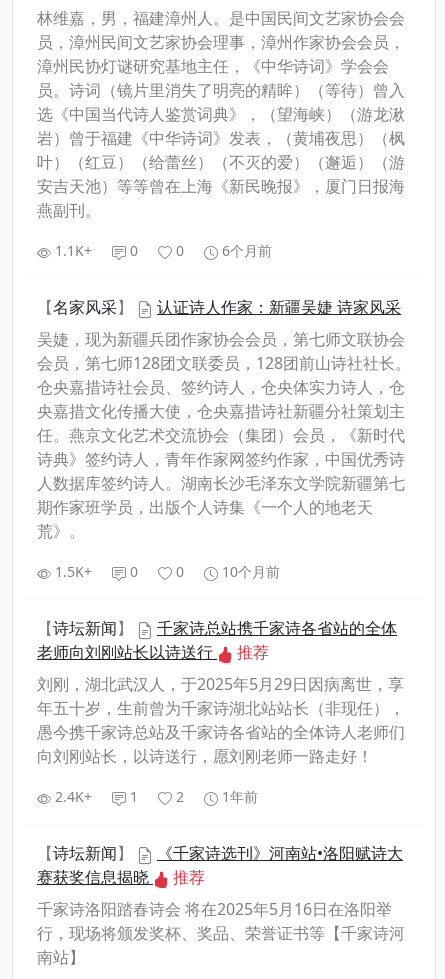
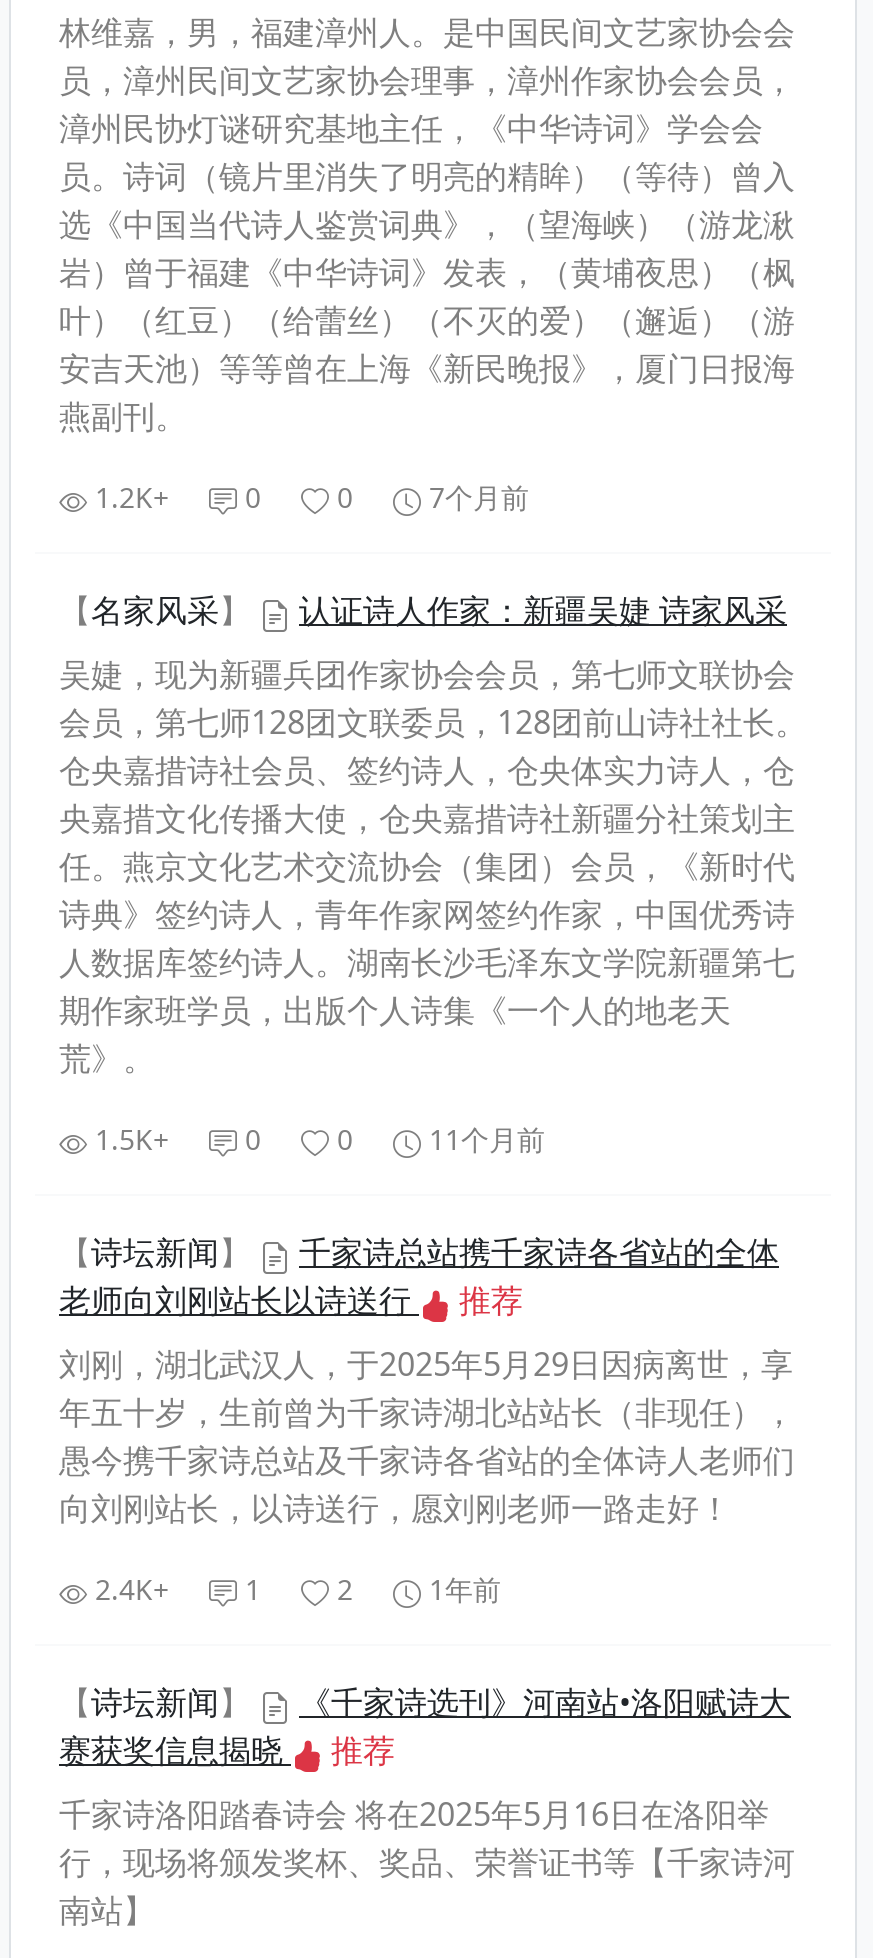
- 1.1K+
+ 1.2K+

- 6个月前
+ 7个月前

- 1.5K+ 0 0 10个月前
+ 1.5K+ 0 0 11个月前
